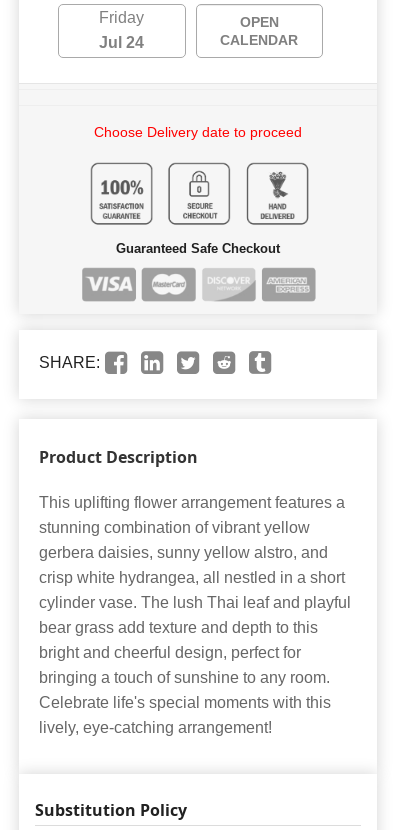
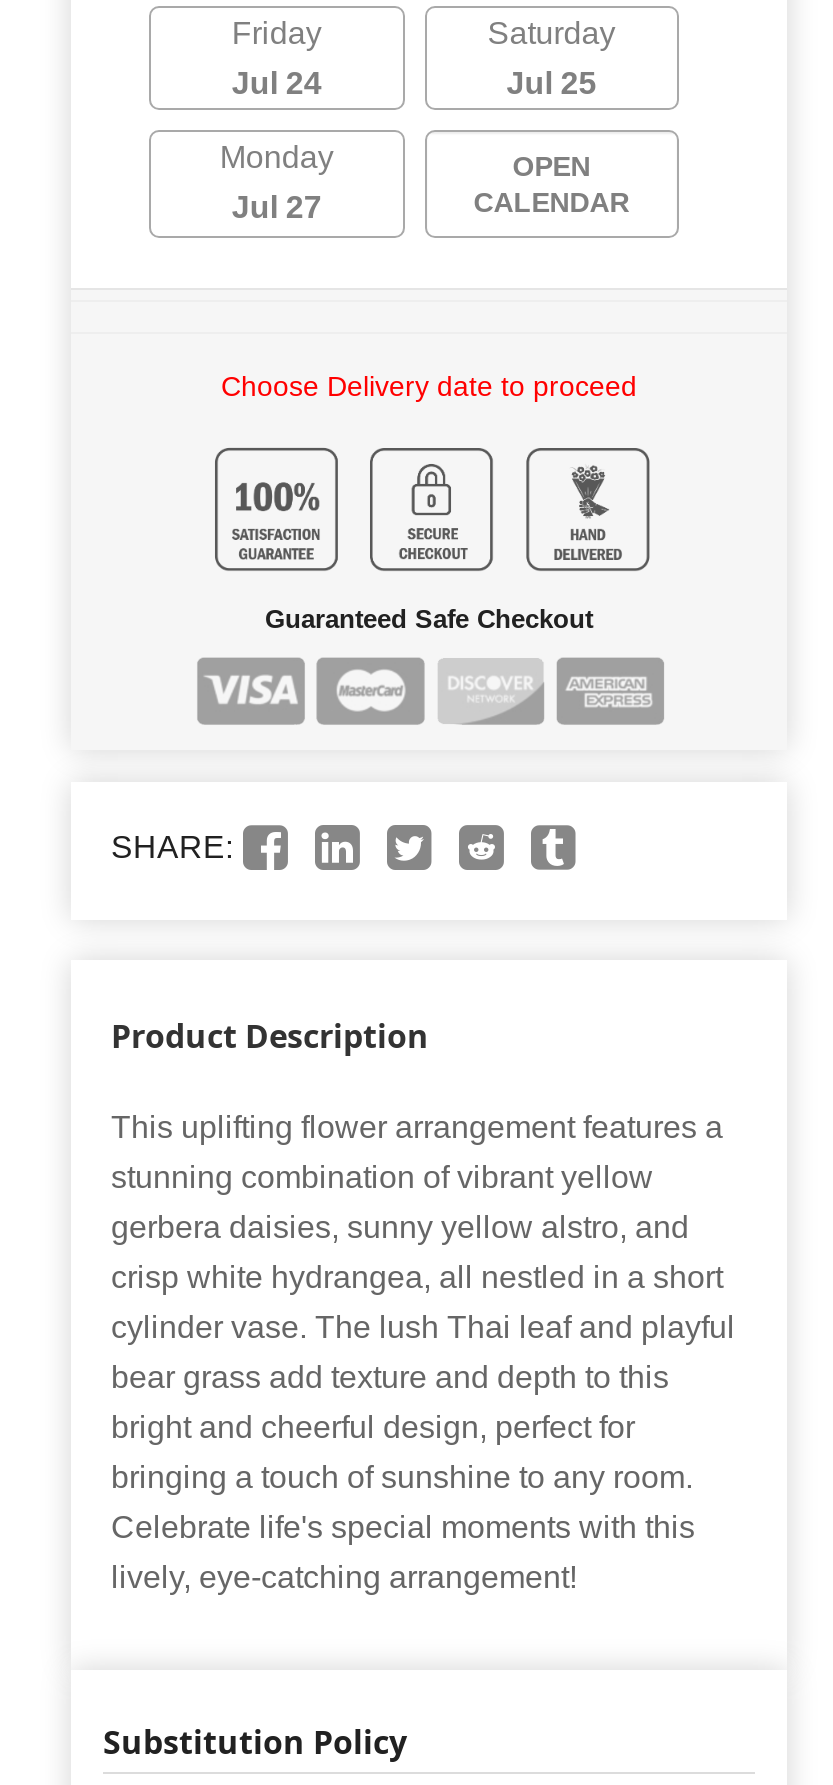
+ Saturday
+ Jul 25
+ Monday
+ Jul 27
